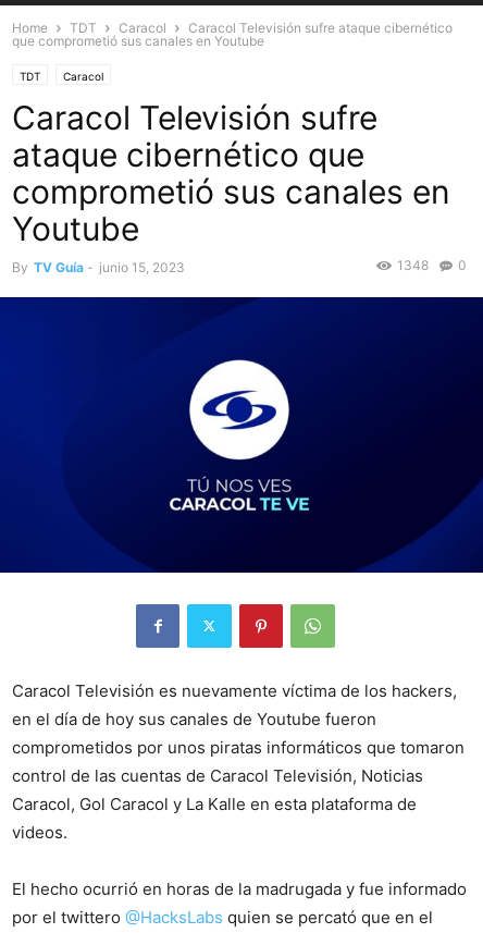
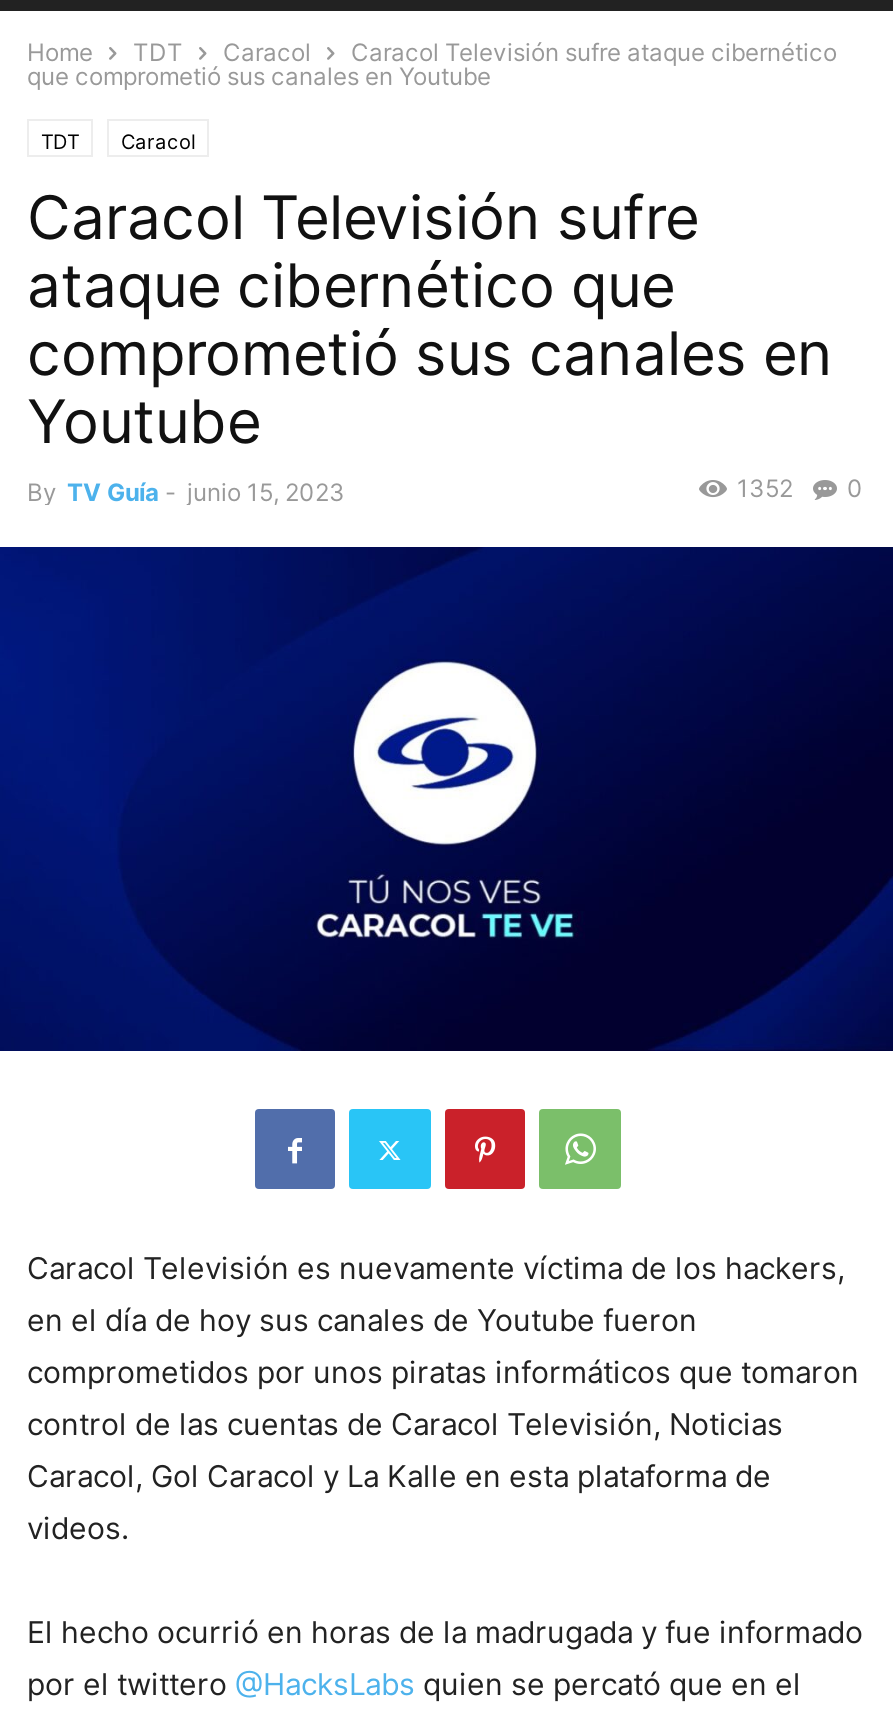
- 1348 0
+ 1352 0
